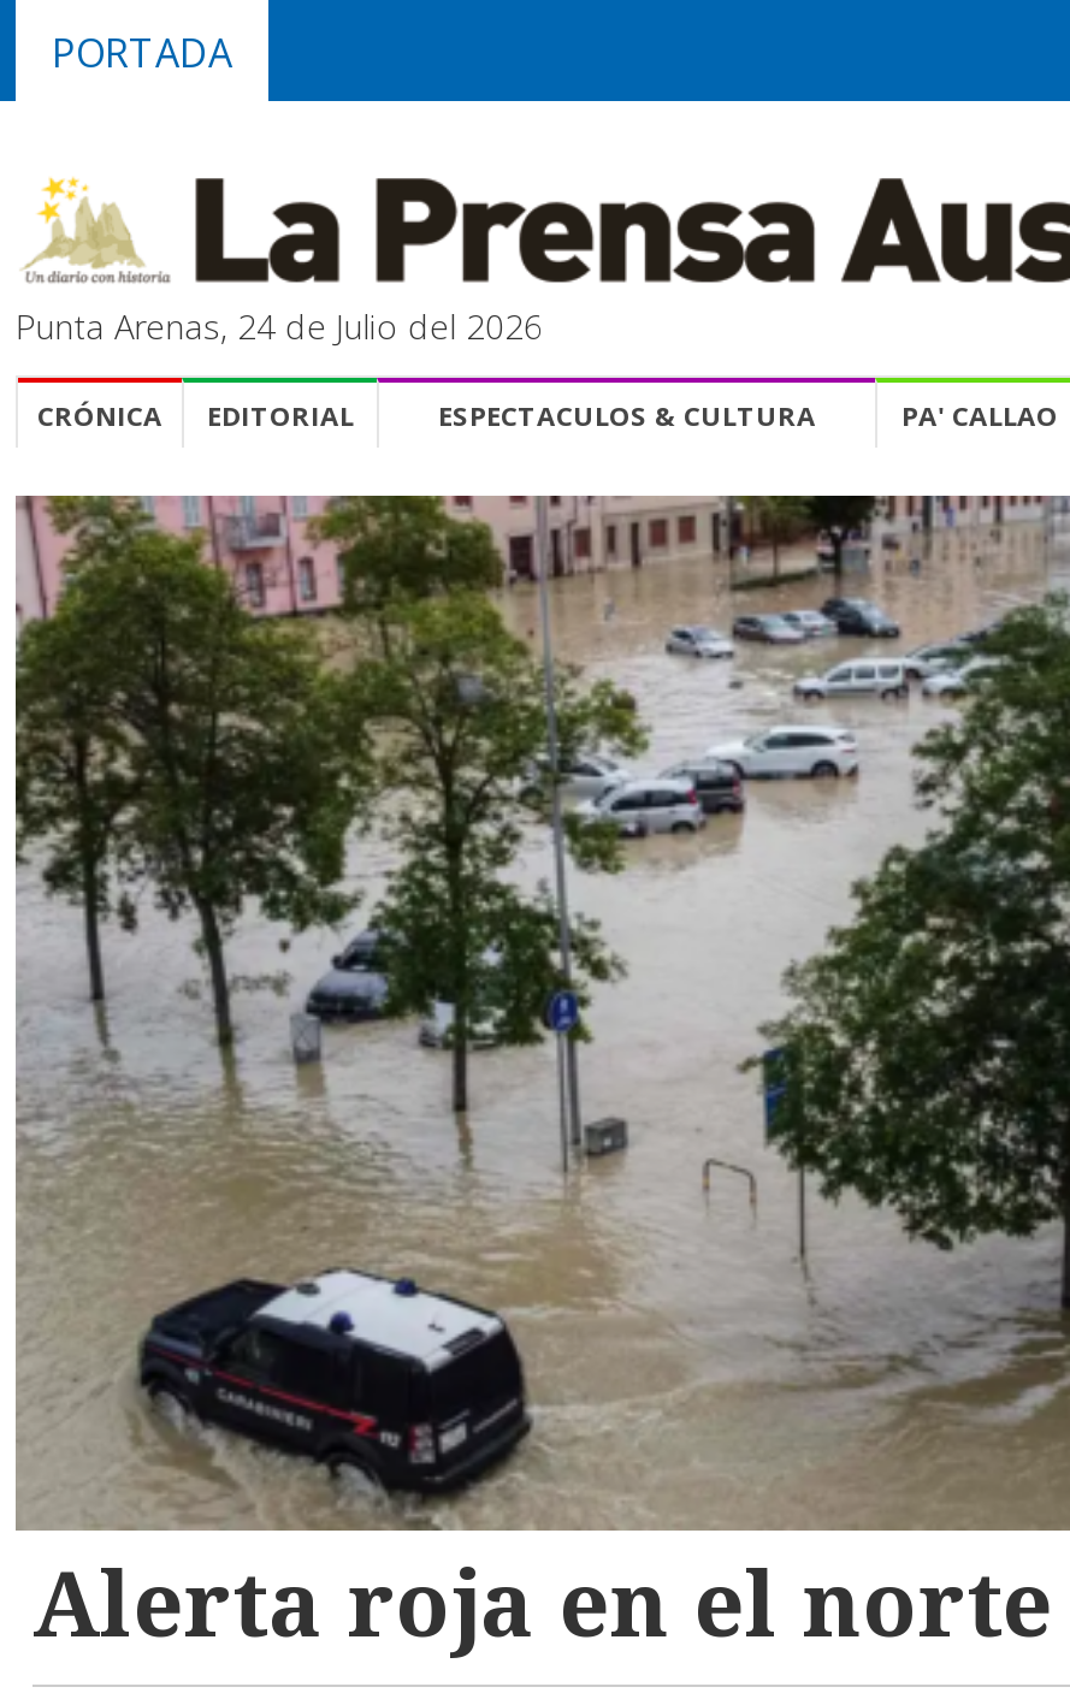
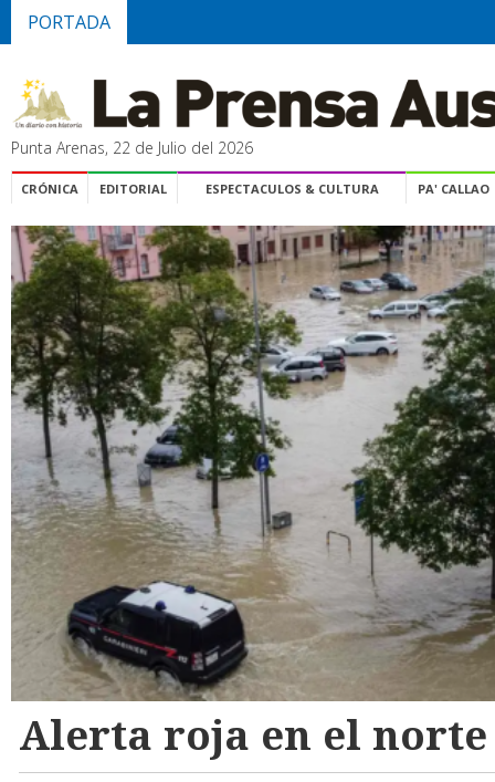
- Punta Arenas, 24 de Julio del 2026
+ Punta Arenas, 22 de Julio del 2026
